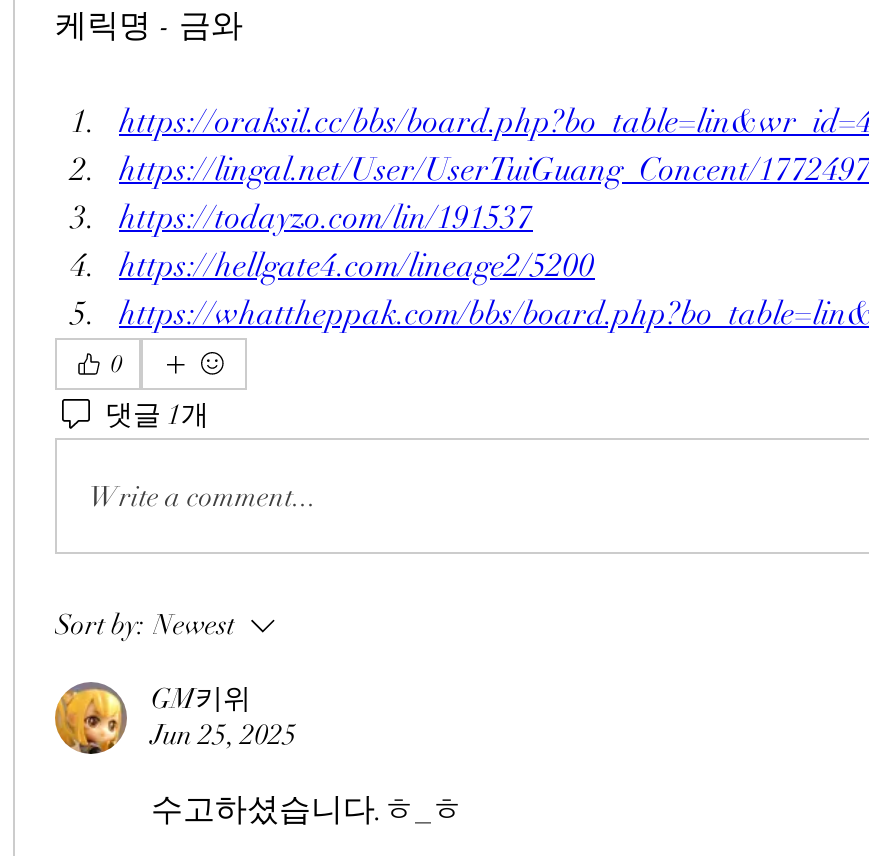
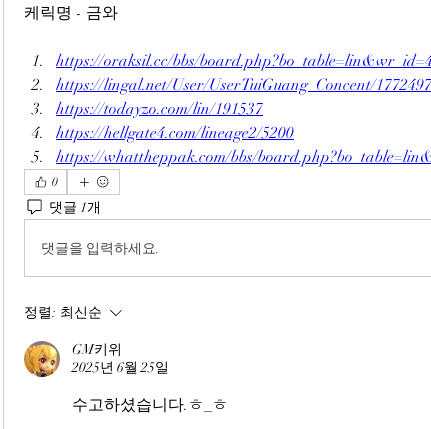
- Write a comment...
+ 댓글을 입력하세요.

- Sort by: Newest
+ 정렬: 최신순

- Jun 25, 2025
+ 2025년 6월 25일
